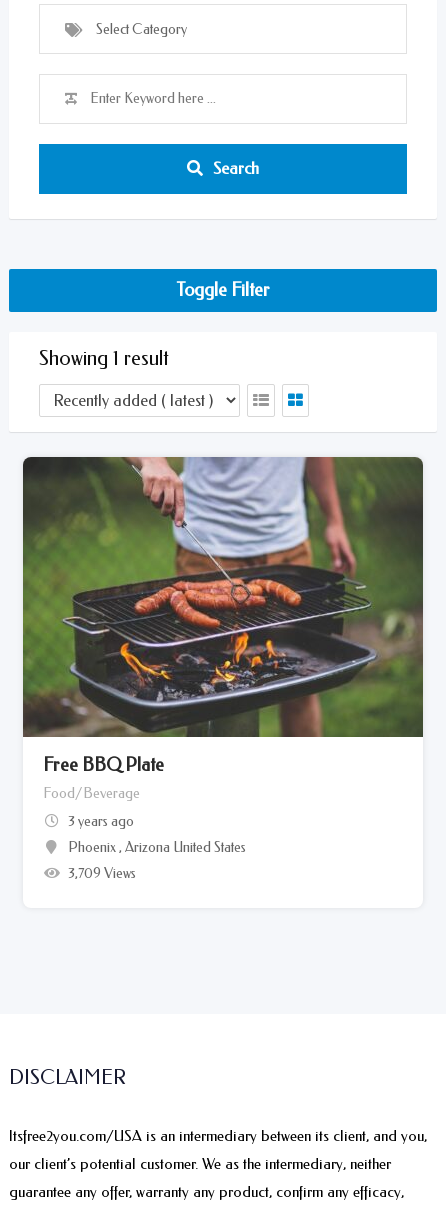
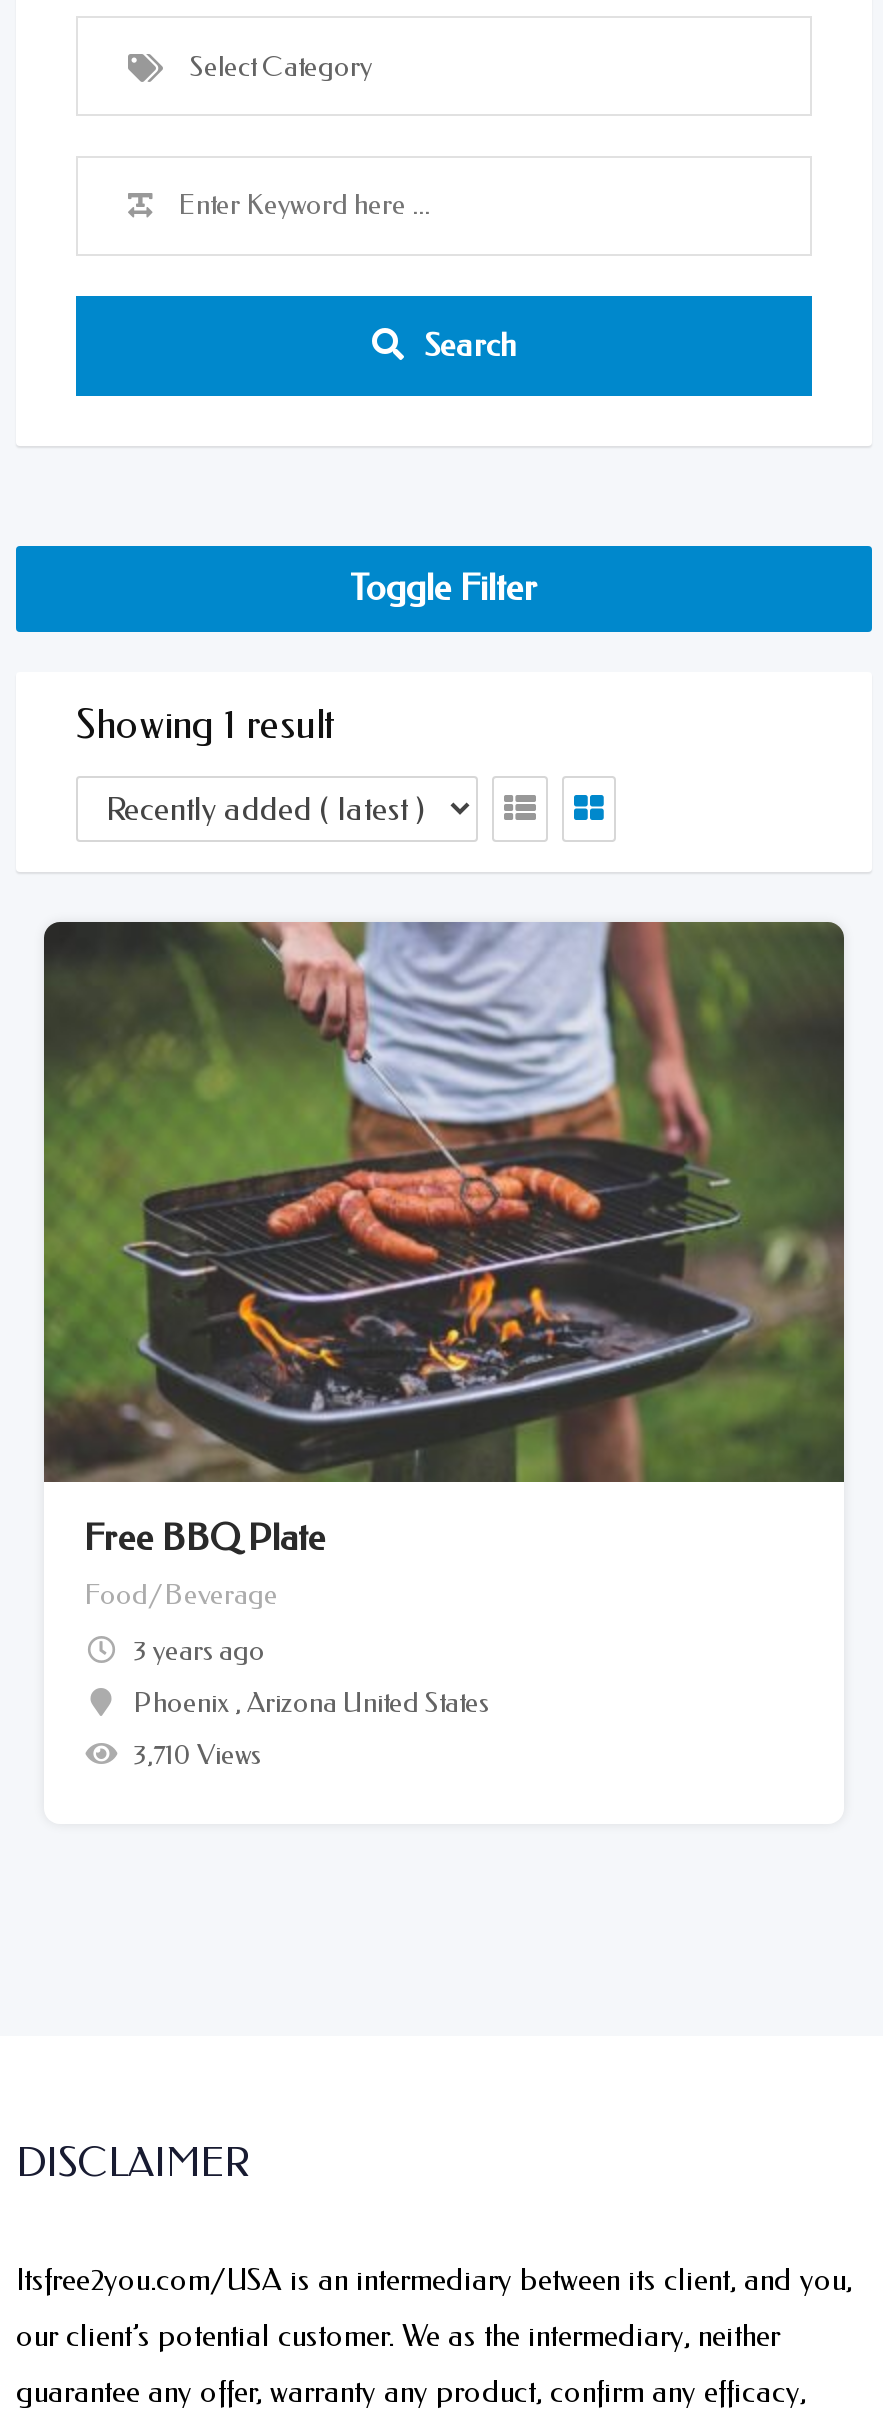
- 3,709 Views
+ 3,710 Views
